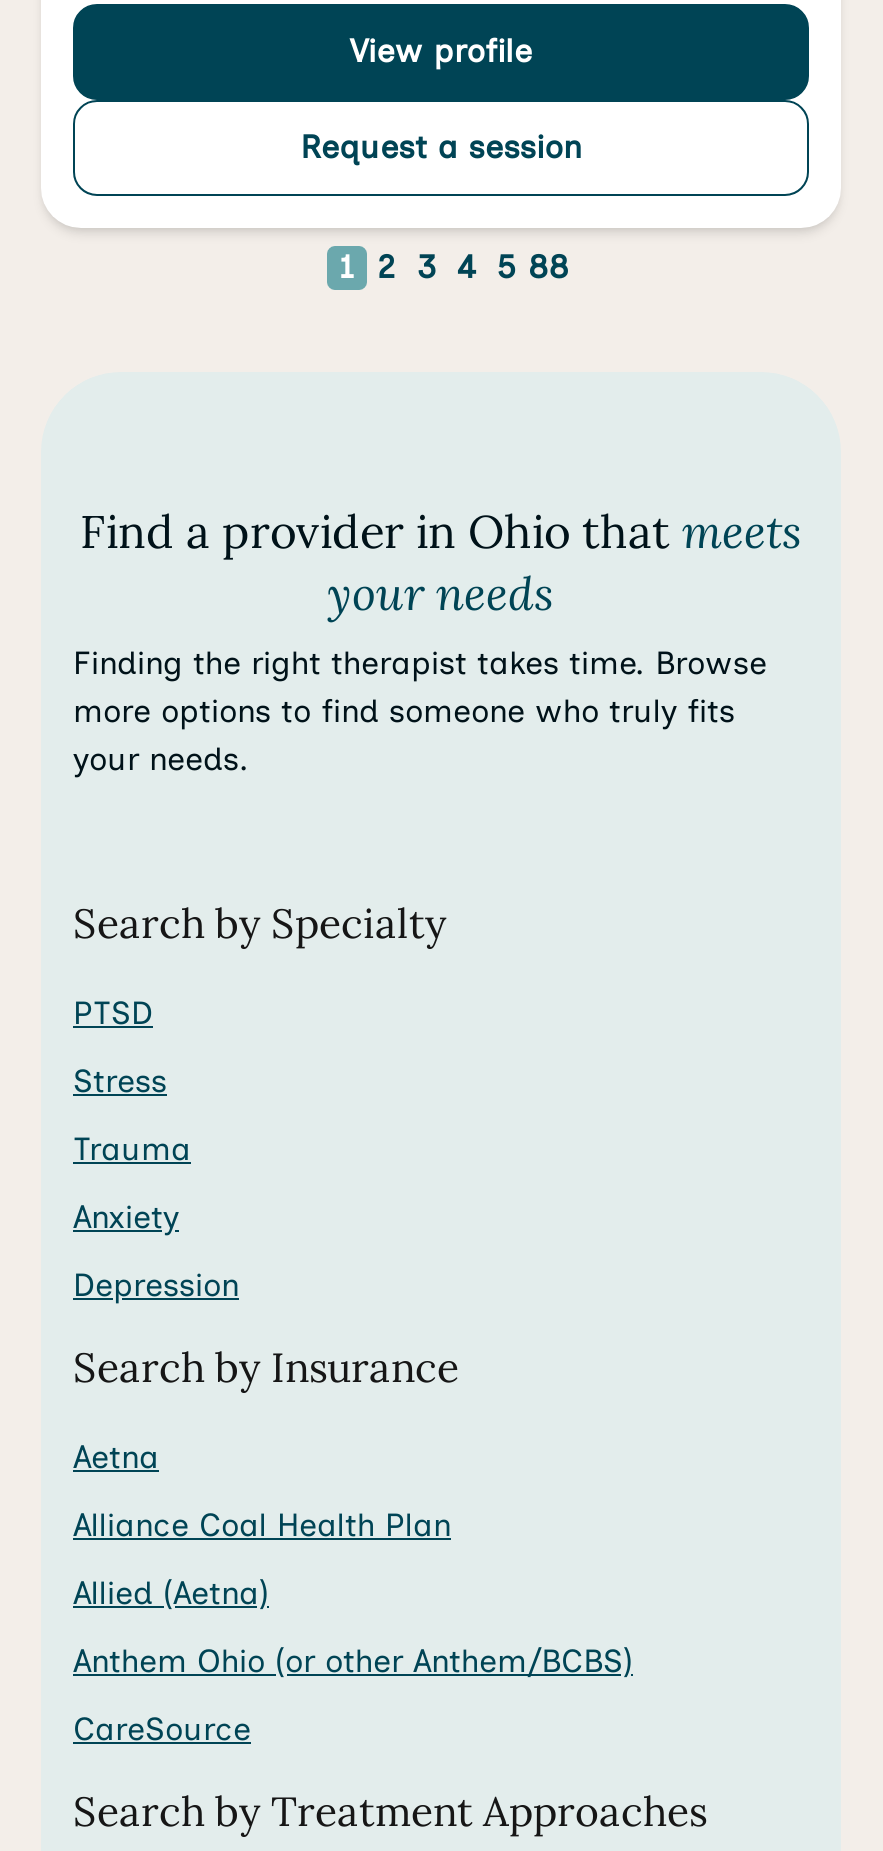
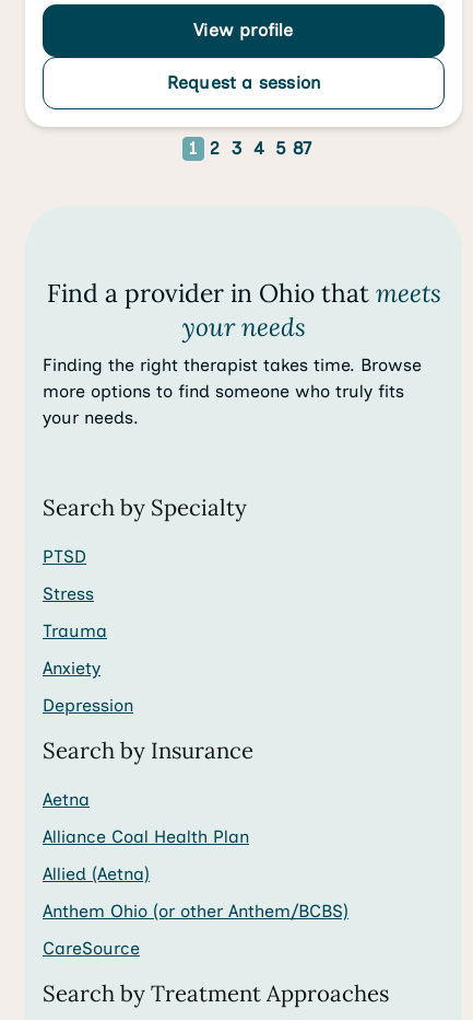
- 1 2 3 4 5 88
+ 1 2 3 4 5 87
